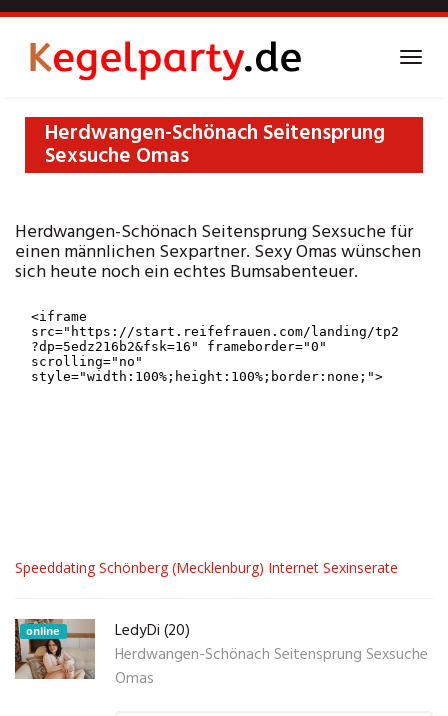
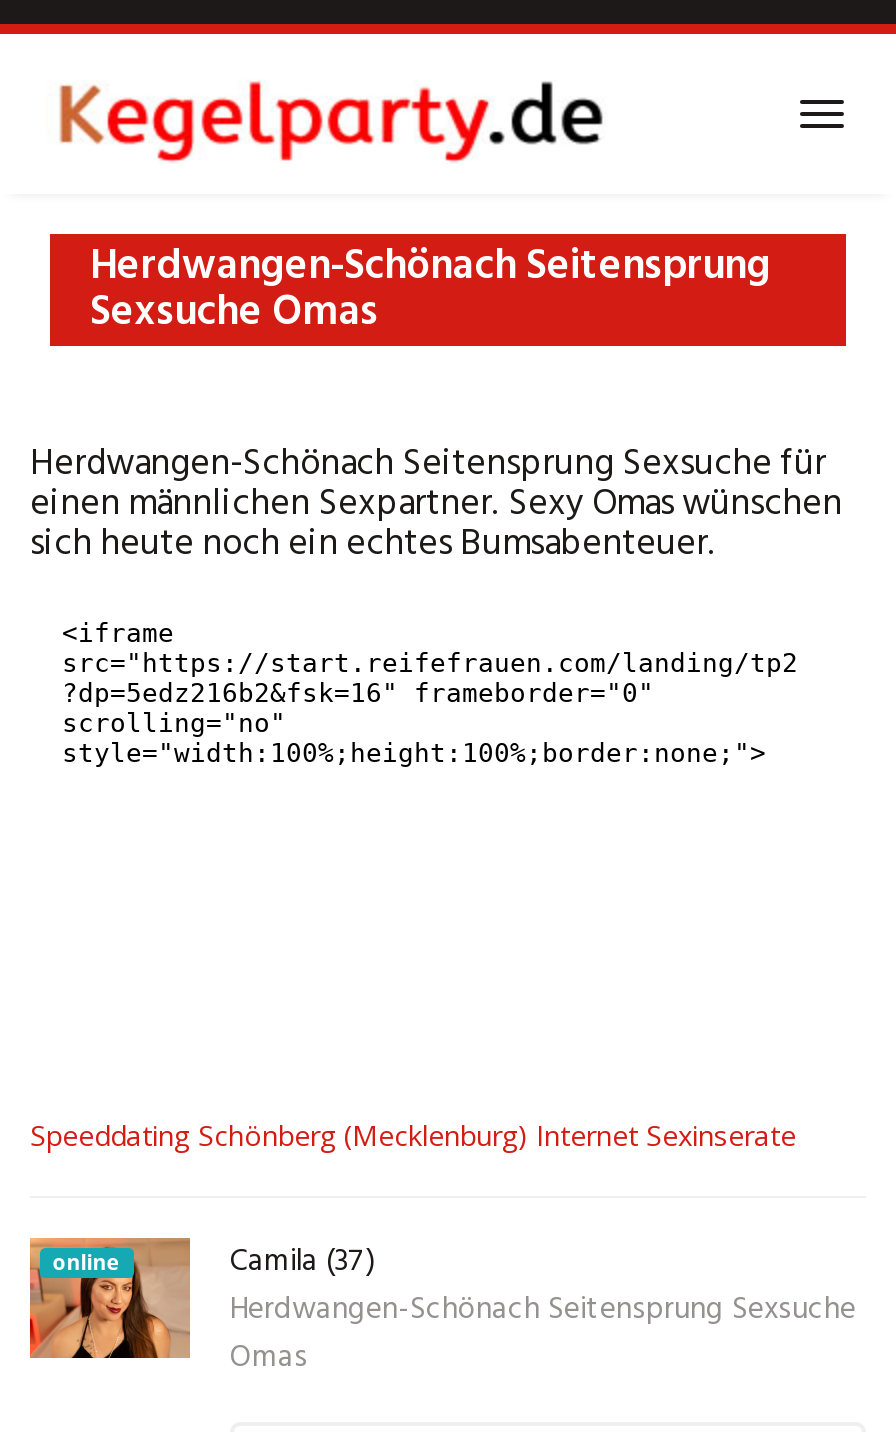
- [image]
- LedyDi (20)
+ [image]
+ Camila (37)
